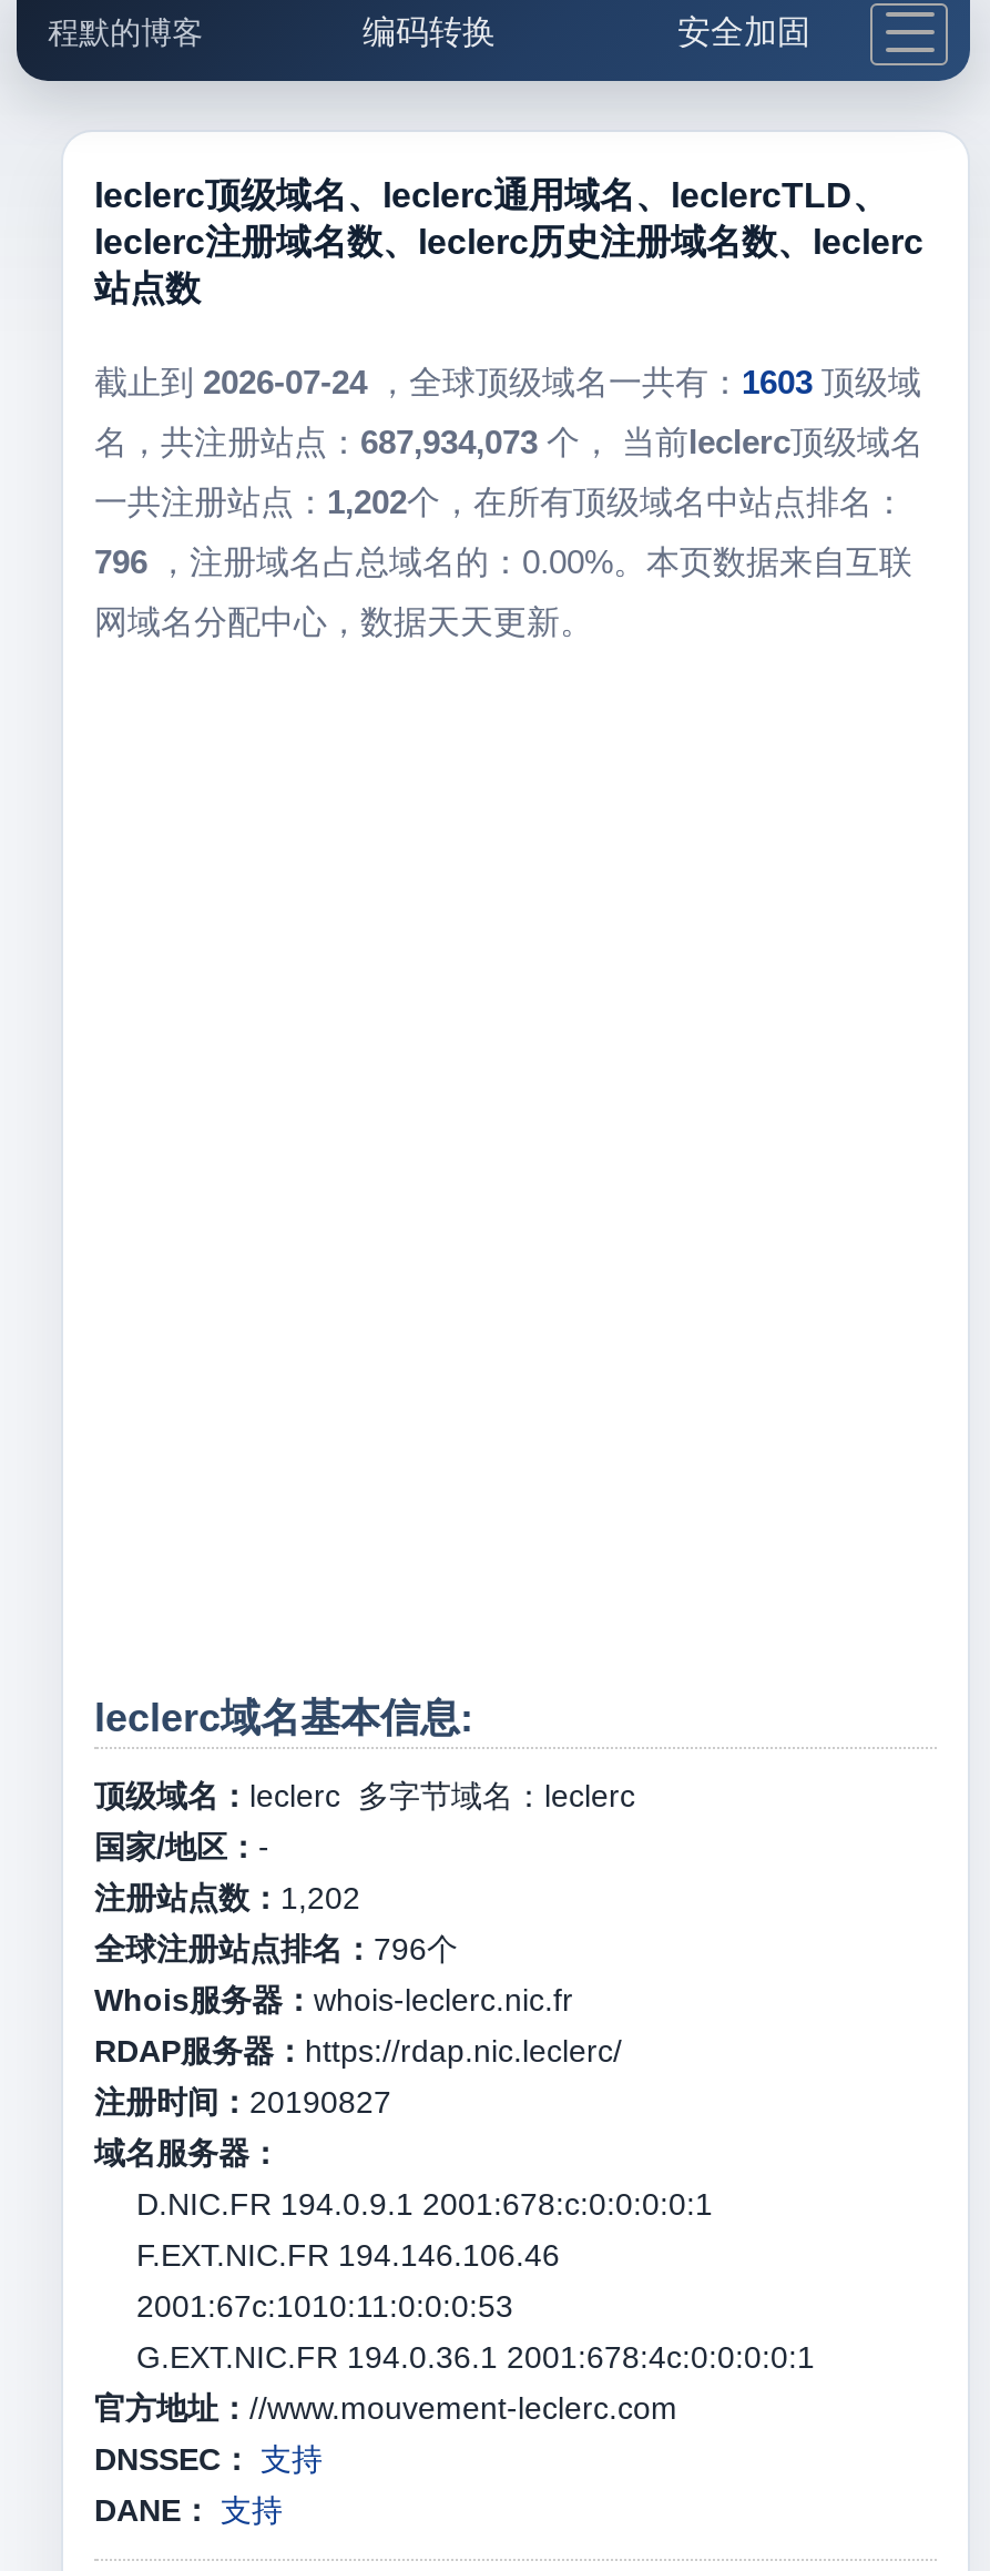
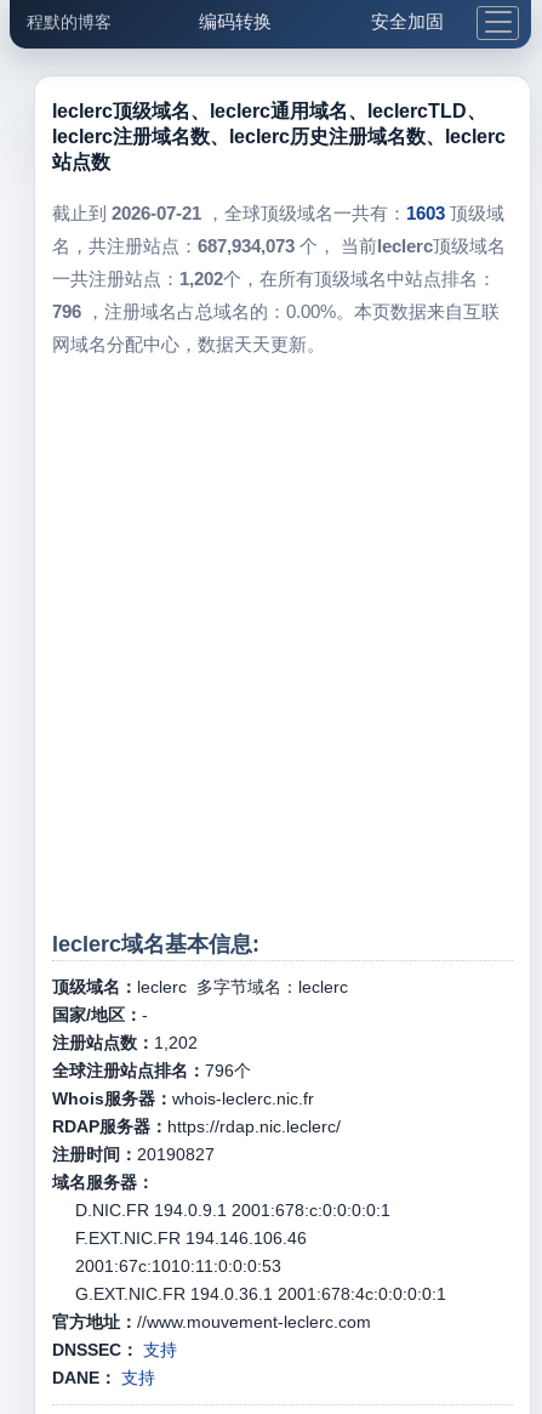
- 截止到2026-07-24，全球顶级域名一共有：1603顶级域
+ 截止到2026-07-21，全球顶级域名一共有：1603顶级域
